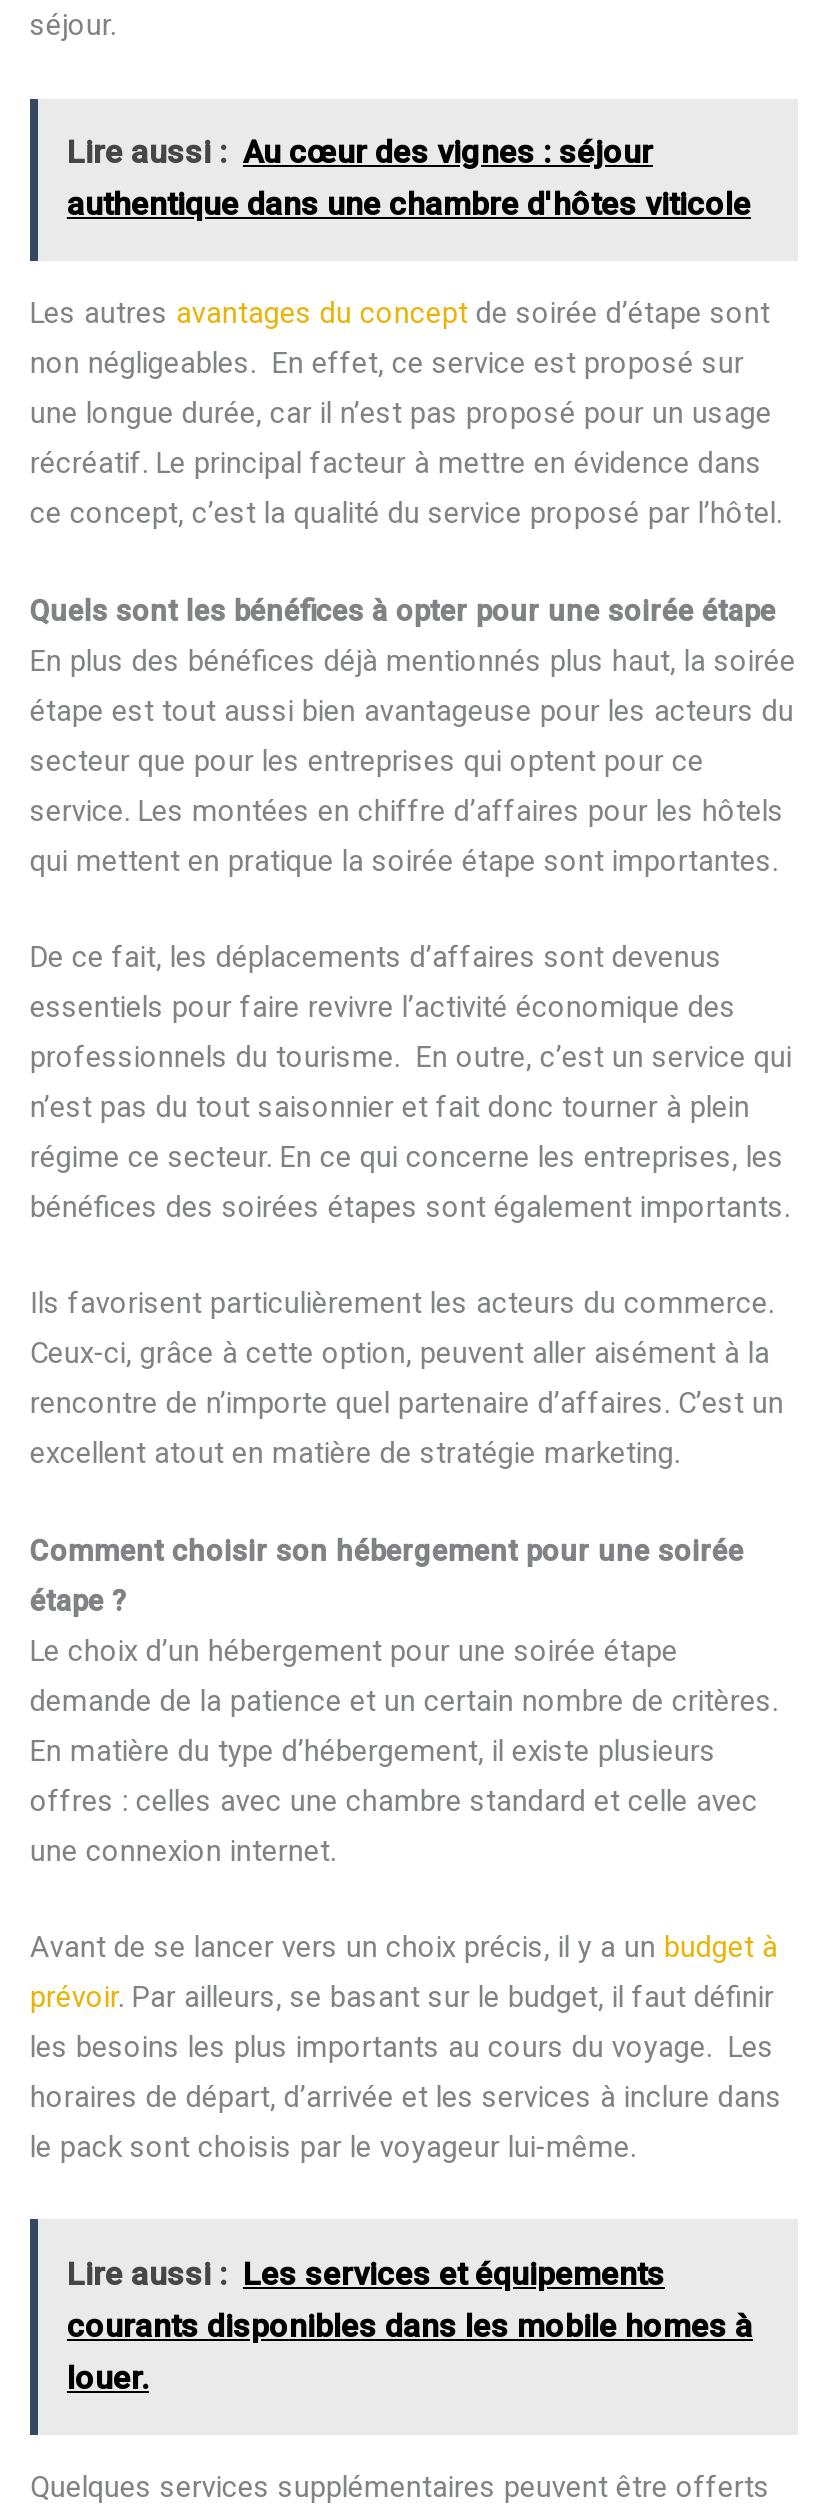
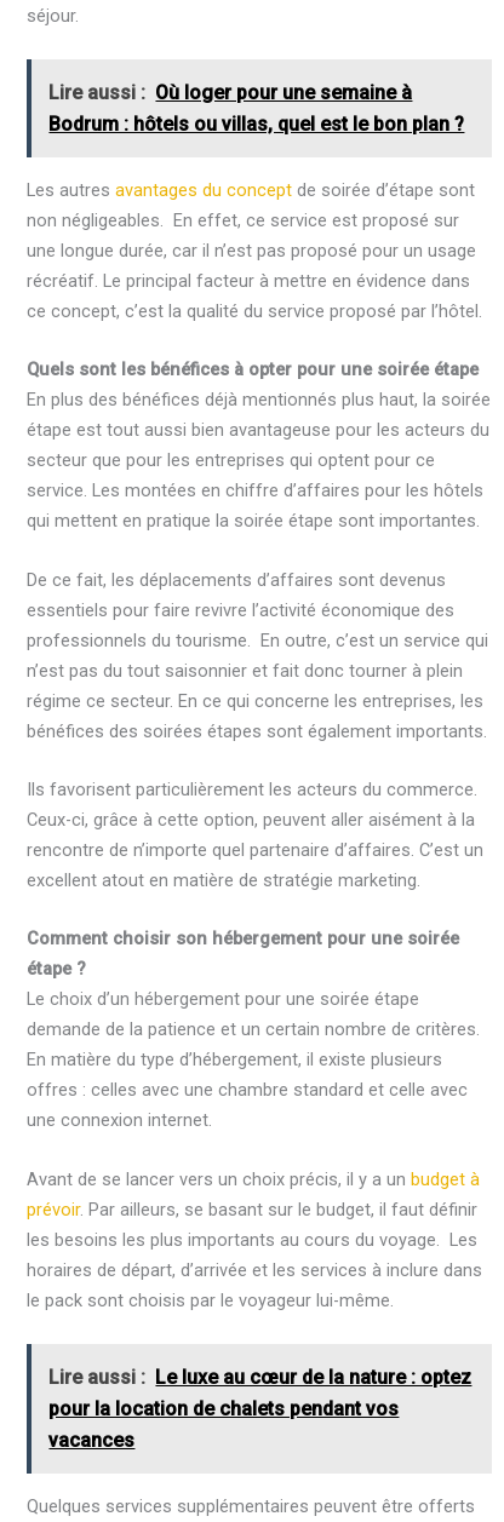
- Lire aussi : Au cœur des vignes : séjour
- authentique dans une chambre d'hôtes viticole
+ Lire aussi : Où loger pour une semaine à
+ Bodrum : hôtels ou villas, quel est le bon plan ?

- Lire aussi : Les services et équipements
- courants disponibles dans les mobile homes à
- louer.
+ Lire aussi : Le luxe au cœur de la nature : optez
+ pour la location de chalets pendant vos
+ vacances
